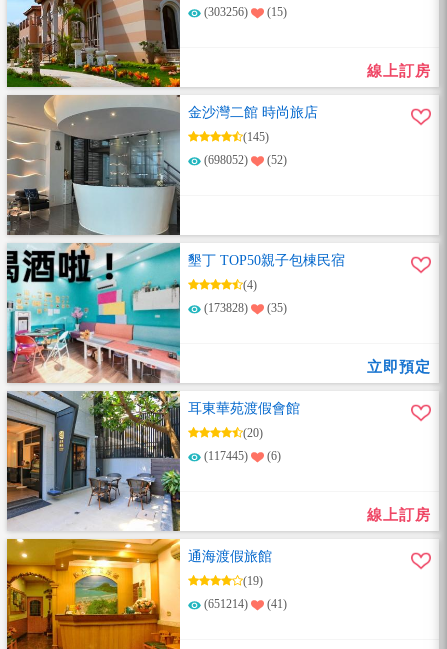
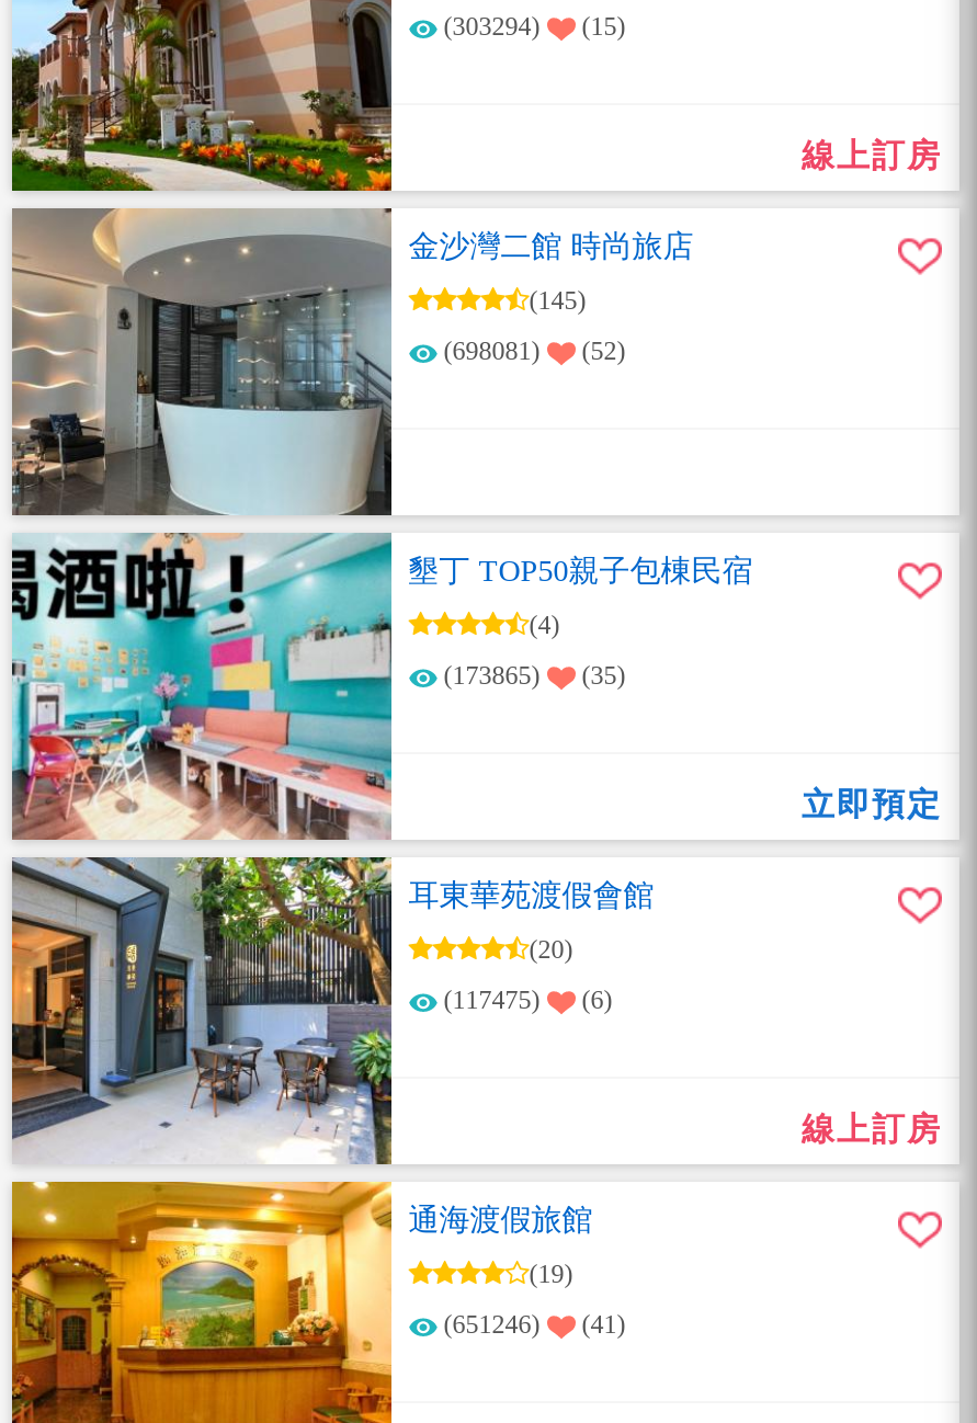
- (303256) (15)
+ (303294) (15)

- (698052) (52)
+ (698081) (52)

- (173828) (35)
+ (173865) (35)

- (117445) (6)
+ (117475) (6)

- (651214) (41)
+ (651246) (41)
